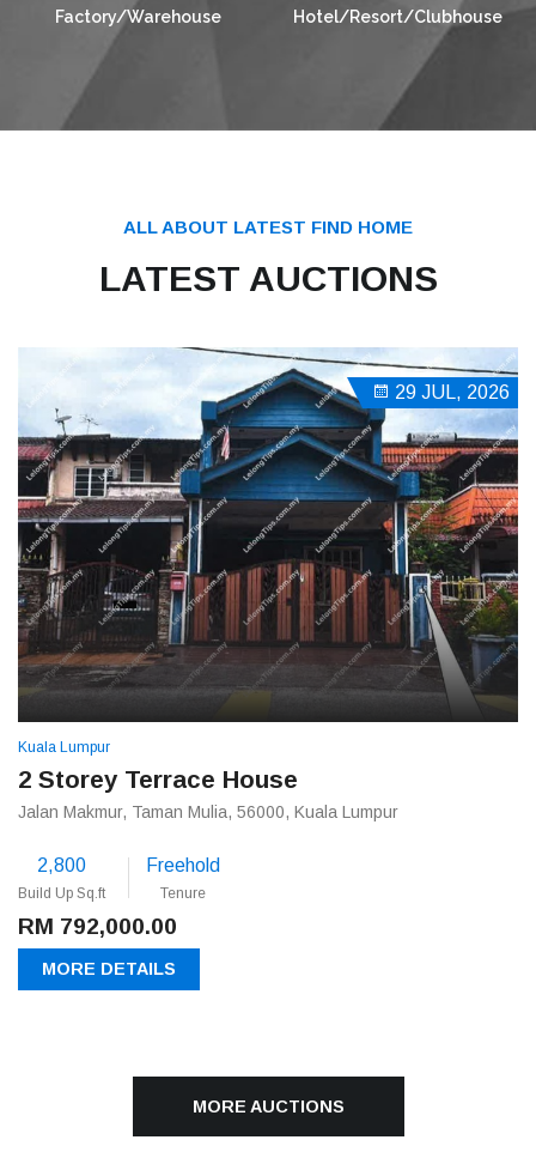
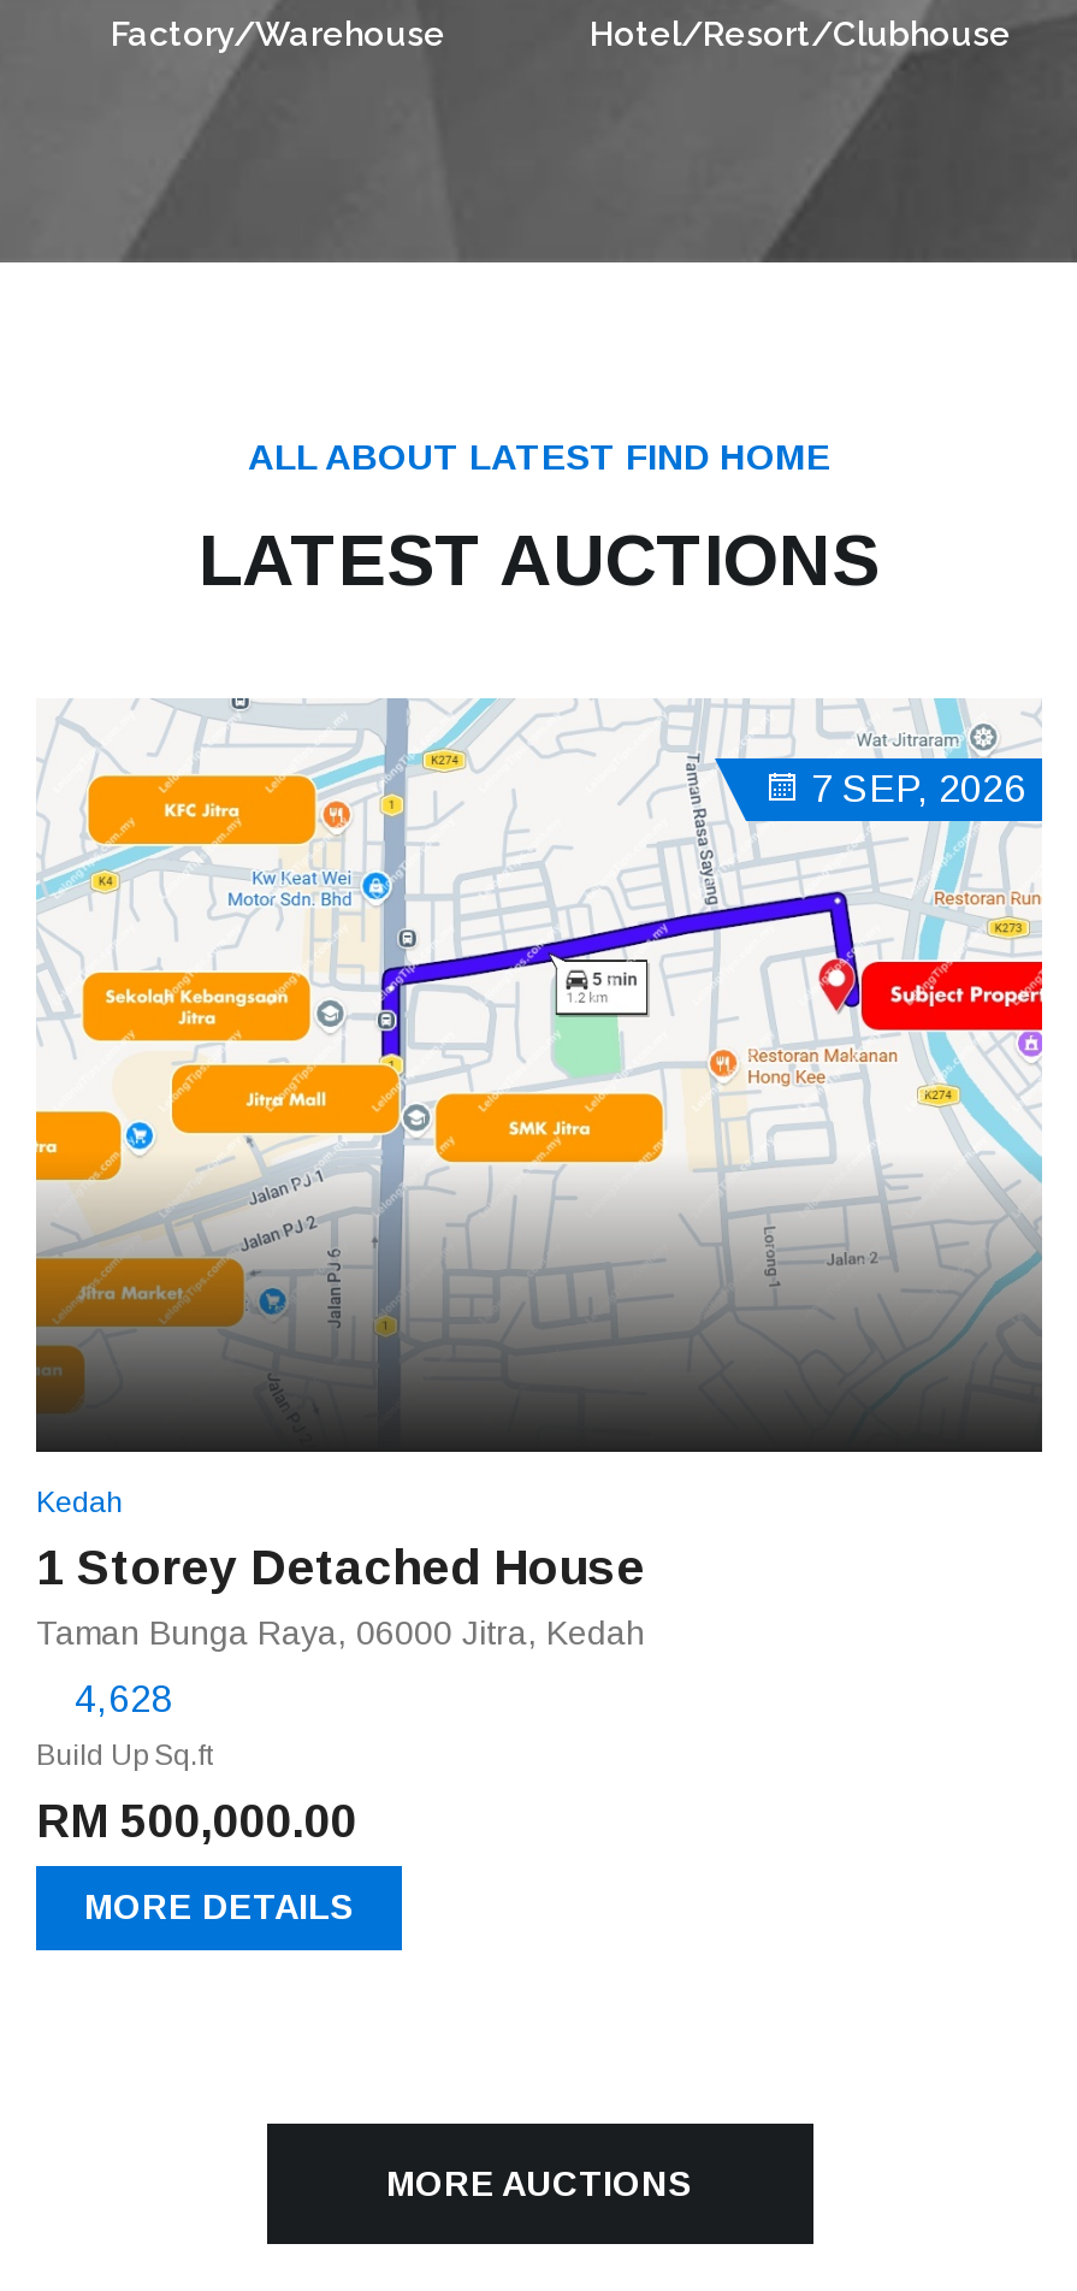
- [image]
- 29 JUL, 2026
+ [image]
+ 7 SEP, 2026

- Kuala Lumpur
- 2 Storey Terrace House
- Jalan Makmur, Taman Mulia, 56000, Kuala Lumpur
+ Kedah
+ 1 Storey Detached House
+ Taman Bunga Raya, 06000 Jitra, Kedah

- Freehold
- Tenure
- RM 792,000.00
+ RM 500,000.00

- 2,800
+ 4,628
